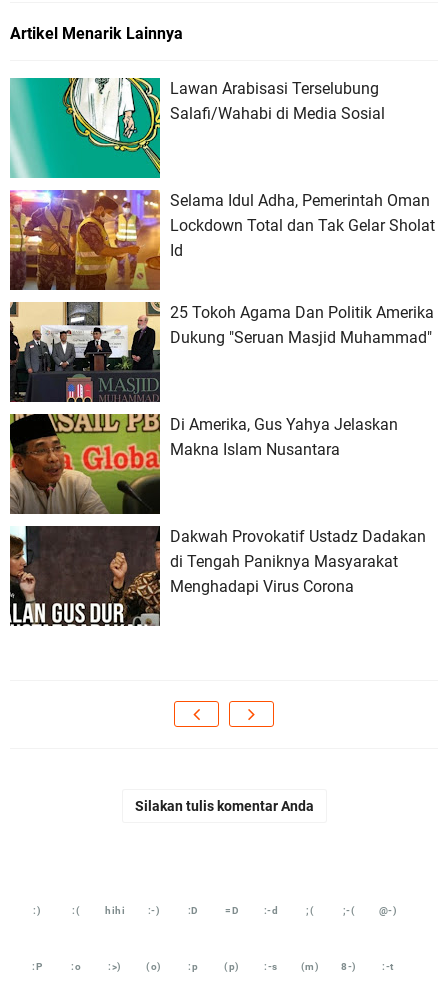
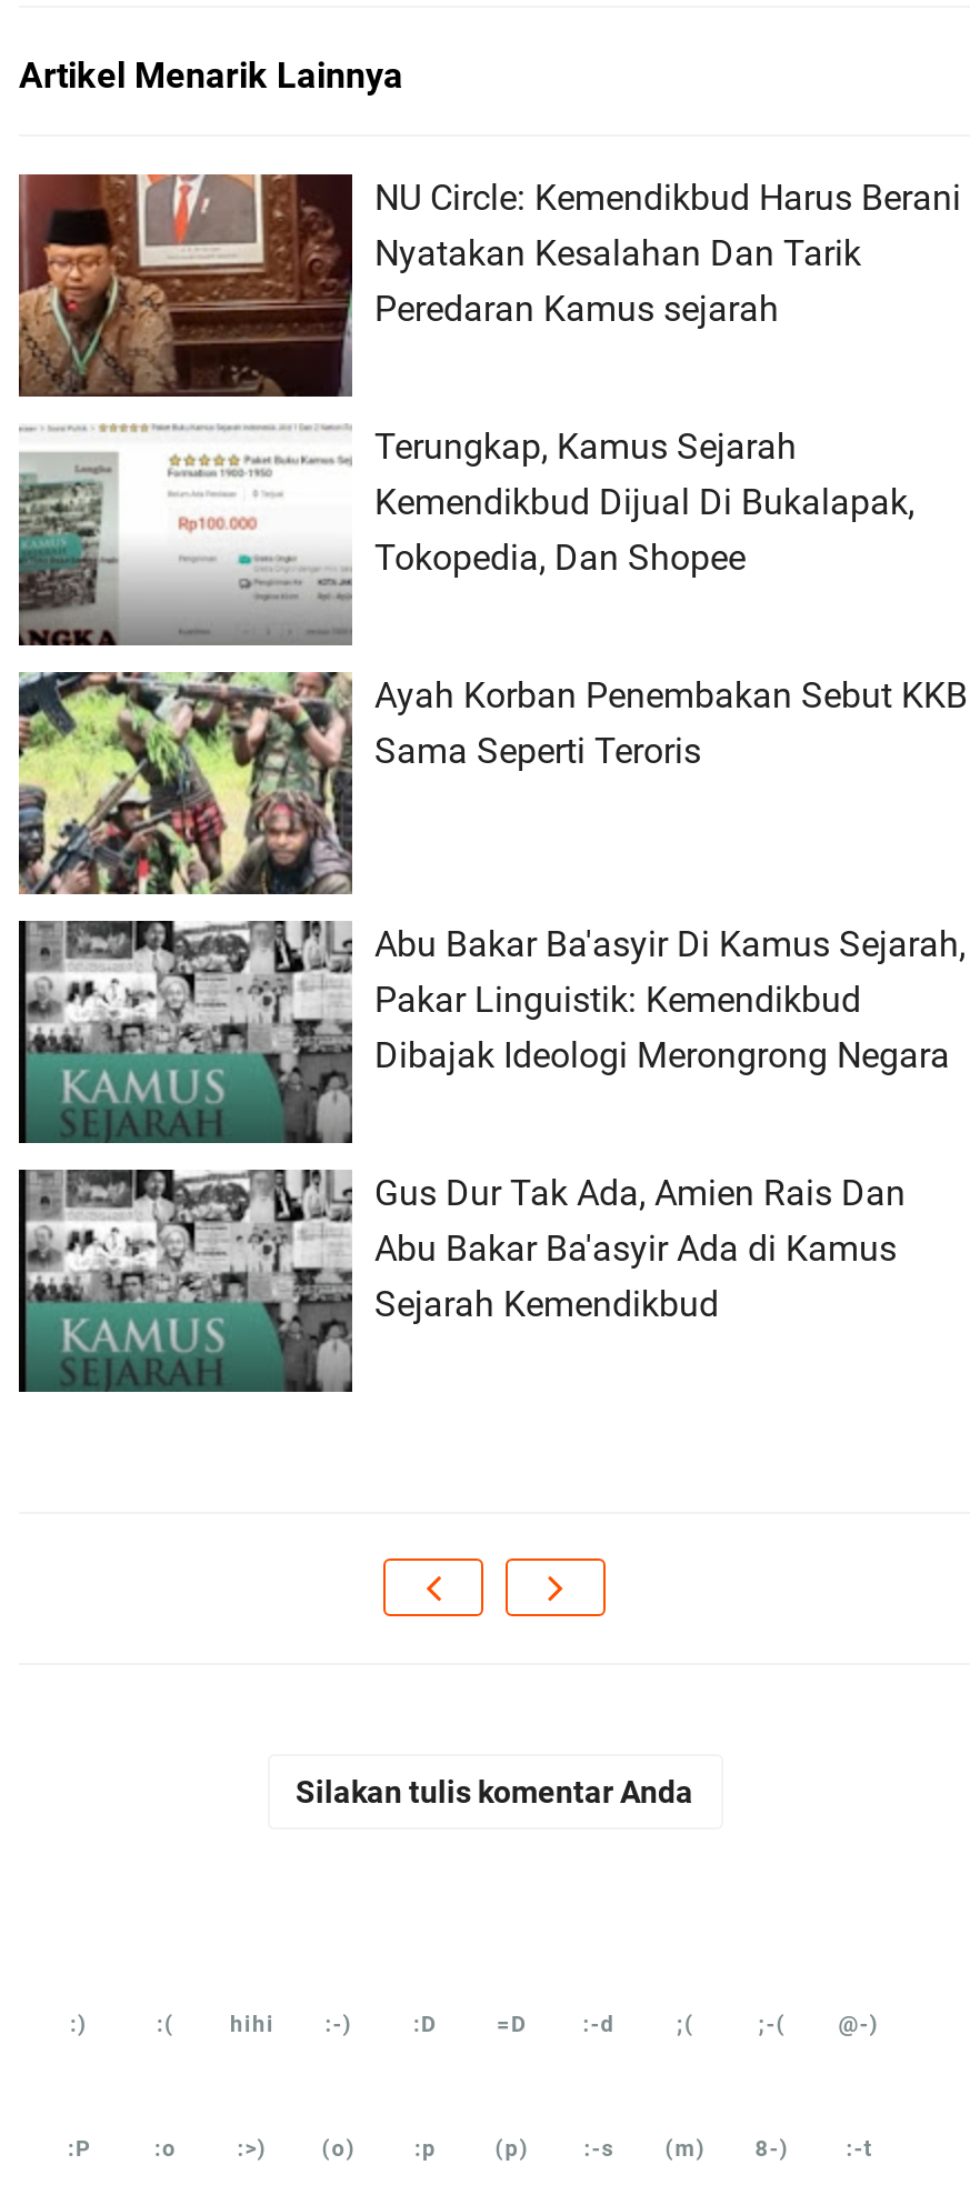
- [image]
- Lawan Arabisasi Terselubung
- Salafi/Wahabi di Media Sosial
+ [image]
+ NU Circle: Kemendikbud Harus Berani
+ Nyatakan Kesalahan Dan Tarik
+ Peredaran Kamus sejarah

- [image]
- Selama Idul Adha, Pemerintah Oman
- Lockdown Total dan Tak Gelar Sholat
- Id
+ [image]
+ Terungkap, Kamus Sejarah
+ Kemendikbud Dijual Di Bukalapak,
+ Tokopedia, Dan Shopee

- [image]
- 25 Tokoh Agama Dan Politik Amerika
- Dukung "Seruan Masjid Muhammad"
+ [image]
+ Ayah Korban Penembakan Sebut KKB
+ Sama Seperti Teroris

- [image]
- Di Amerika, Gus Yahya Jelaskan
- Makna Islam Nusantara
+ [image]
+ Abu Bakar Ba'asyir Di Kamus Sejarah,
+ Pakar Linguistik: Kemendikbud
+ Dibajak Ideologi Merongrong Negara

- [image]
- Dakwah Provokatif Ustadz Dadakan
- di Tengah Paniknya Masyarakat
- Menghadapi Virus Corona
+ [image]
+ Gus Dur Tak Ada, Amien Rais Dan
+ Abu Bakar Ba'asyir Ada di Kamus
+ Sejarah Kemendikbud
